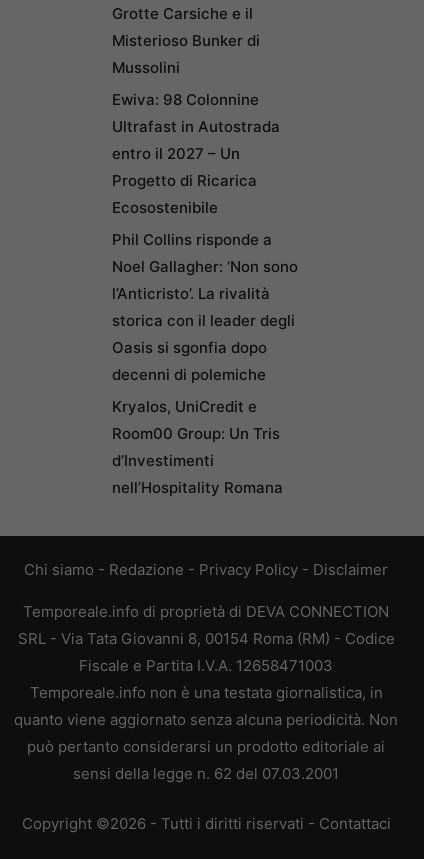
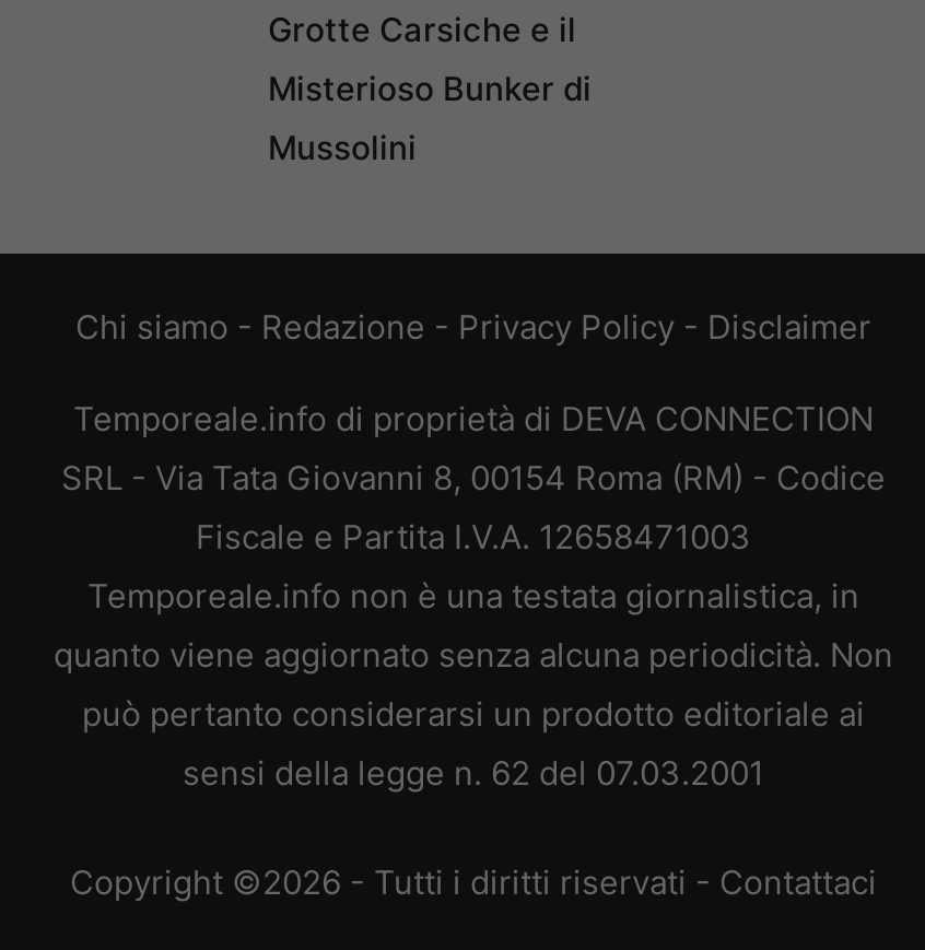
- Ewiva: 98 Colonnine
- Ultrafast in Autostrada
- entro il 2027 – Un
- Progetto di Ricarica
- Ecosostenibile
- Phil Collins risponde a
- Noel Gallagher: ‘Non sono
- l’Anticristo’. La rivalità
- storica con il leader degli
- Oasis si sgonfia dopo
- decenni di polemiche
- Kryalos, UniCredit e
- Room00 Group: Un Tris
- d’Investimenti
- nell’Hospitality Romana
